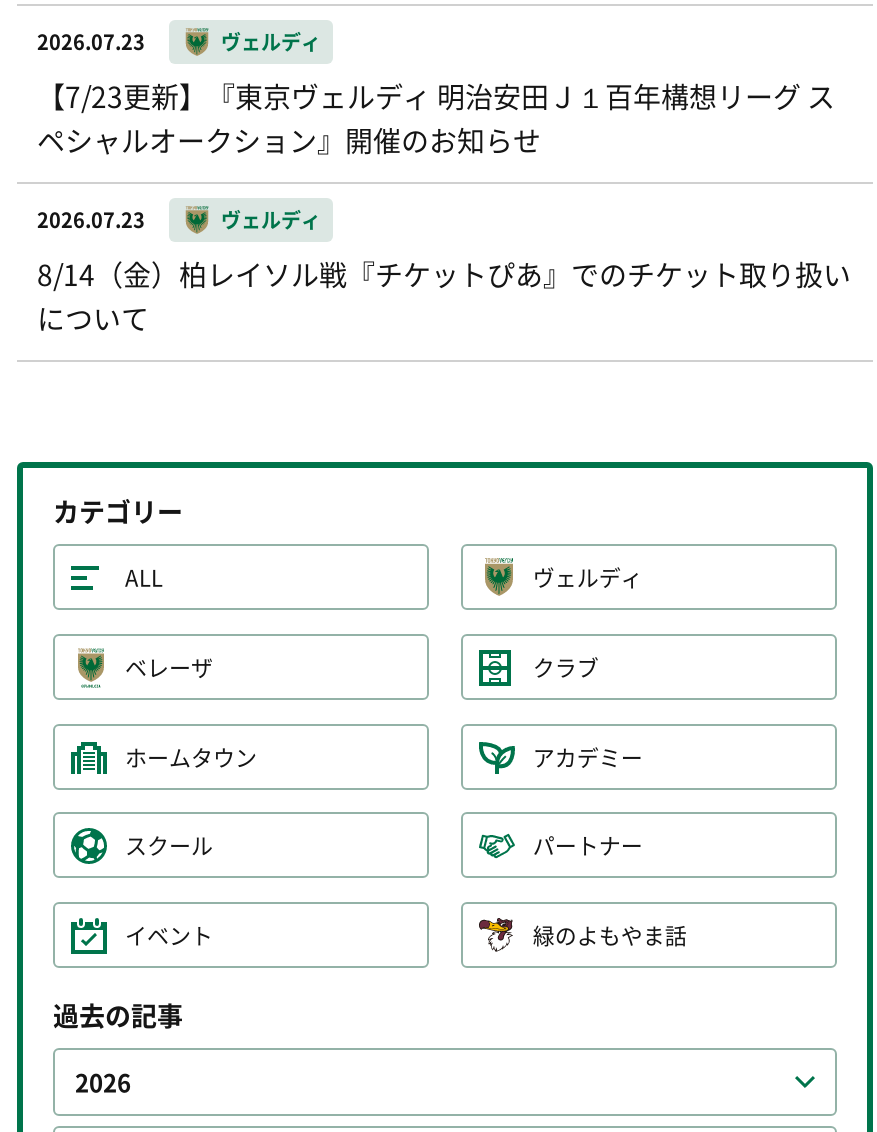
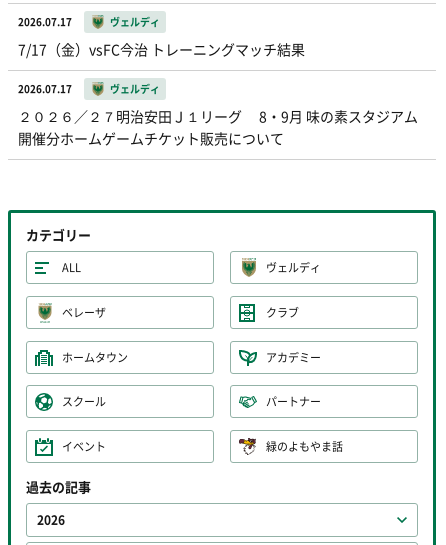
- 2026.07.23
+ 2026.07.17

- 【7/23更新】『東京ヴェルディ 明治安田Ｊ１百年構想リーグ ス
- ペシャルオークション』開催のお知らせ
+ 7/17（金）vsFC今治 トレーニングマッチ結果

- 2026.07.23
+ 2026.07.17

- 8/14（金）柏レイソル戦『チケットぴあ』でのチケット取り扱い
- について
+ ２０２６／２７明治安田Ｊ１リーグ 8・9月 味の素スタジアム
+ 開催分ホームゲームチケット販売について
